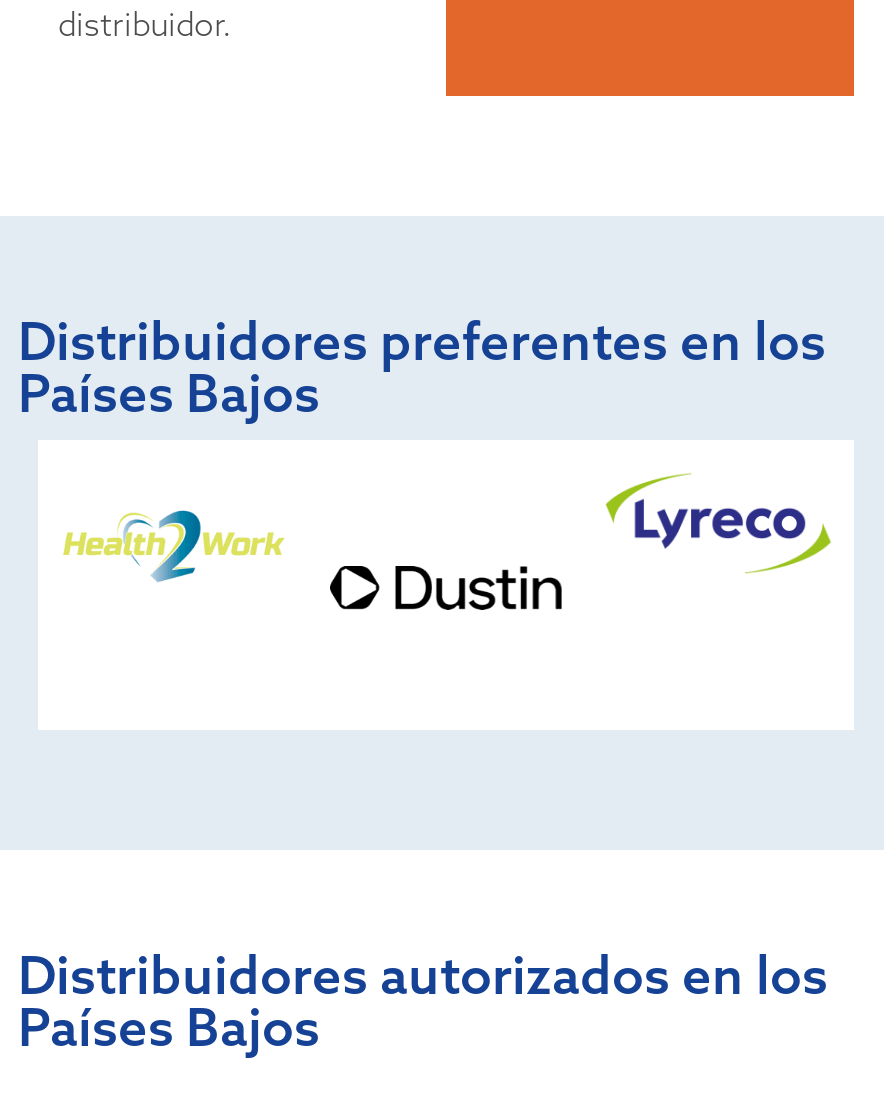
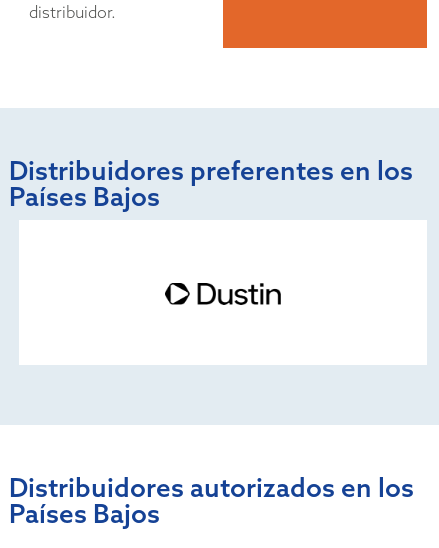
- [image]

- [image]
